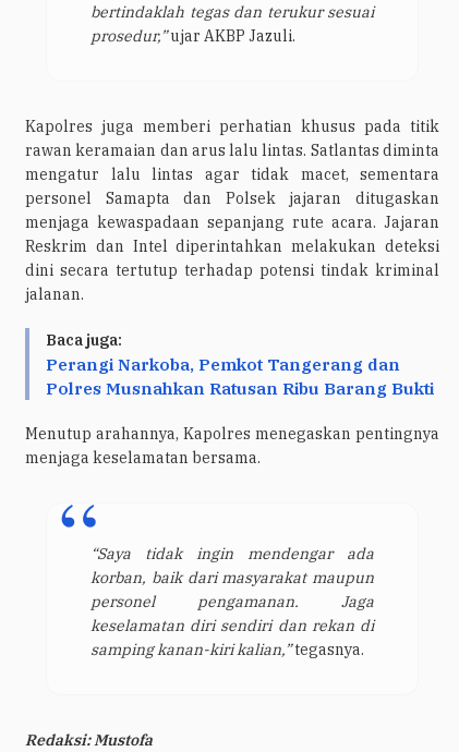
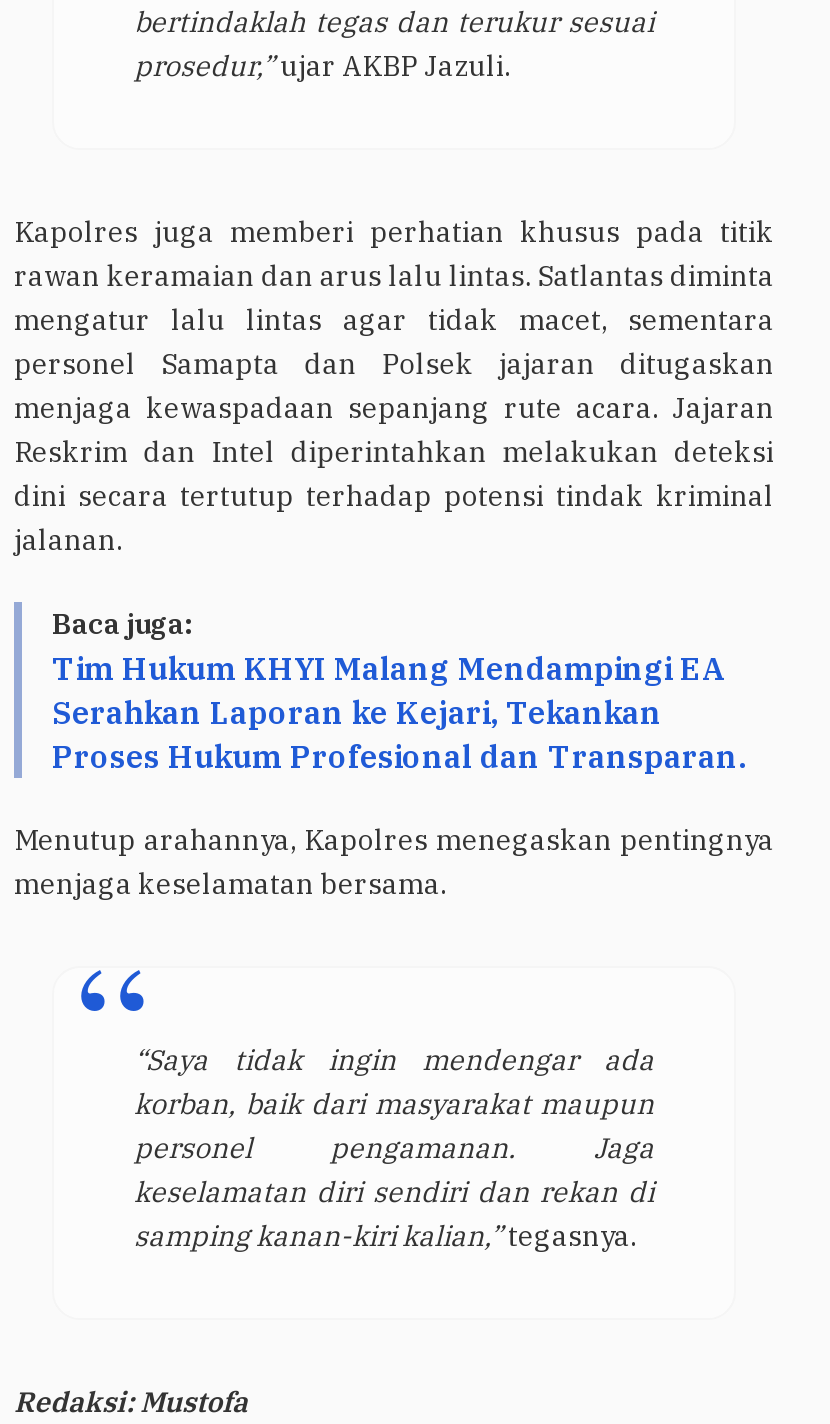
- Perangi Narkoba, Pemkot Tangerang dan
- Polres Musnahkan Ratusan Ribu Barang Bukti
+ Tim Hukum KHYI Malang Mendampingi EA
+ Serahkan Laporan ke Kejari, Tekankan
+ Proses Hukum Profesional dan Transparan.
